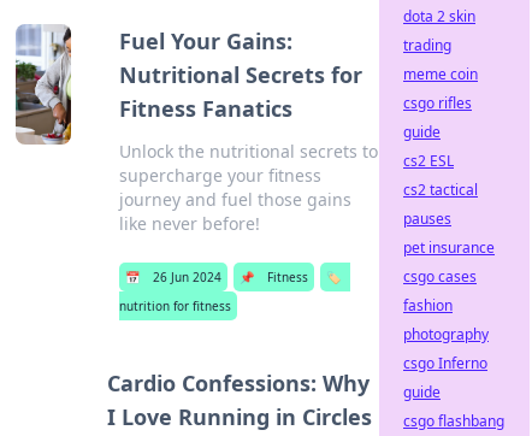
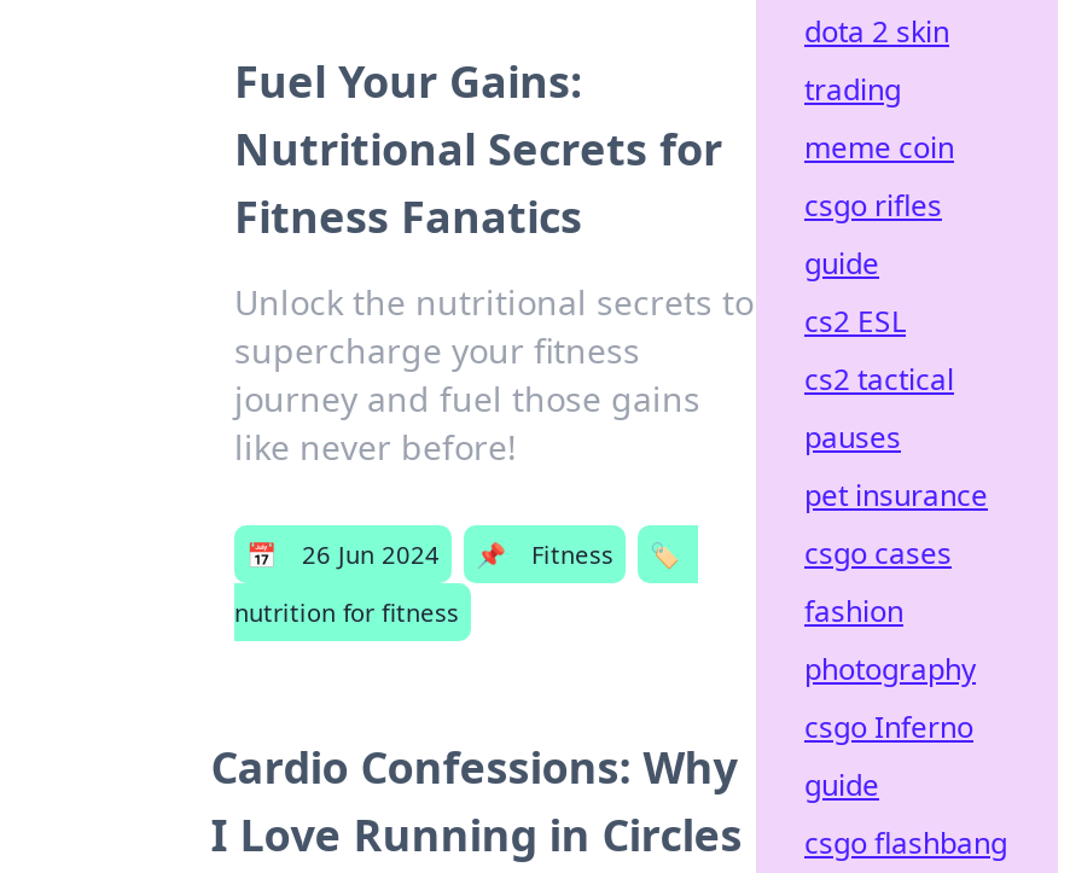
- [image]
